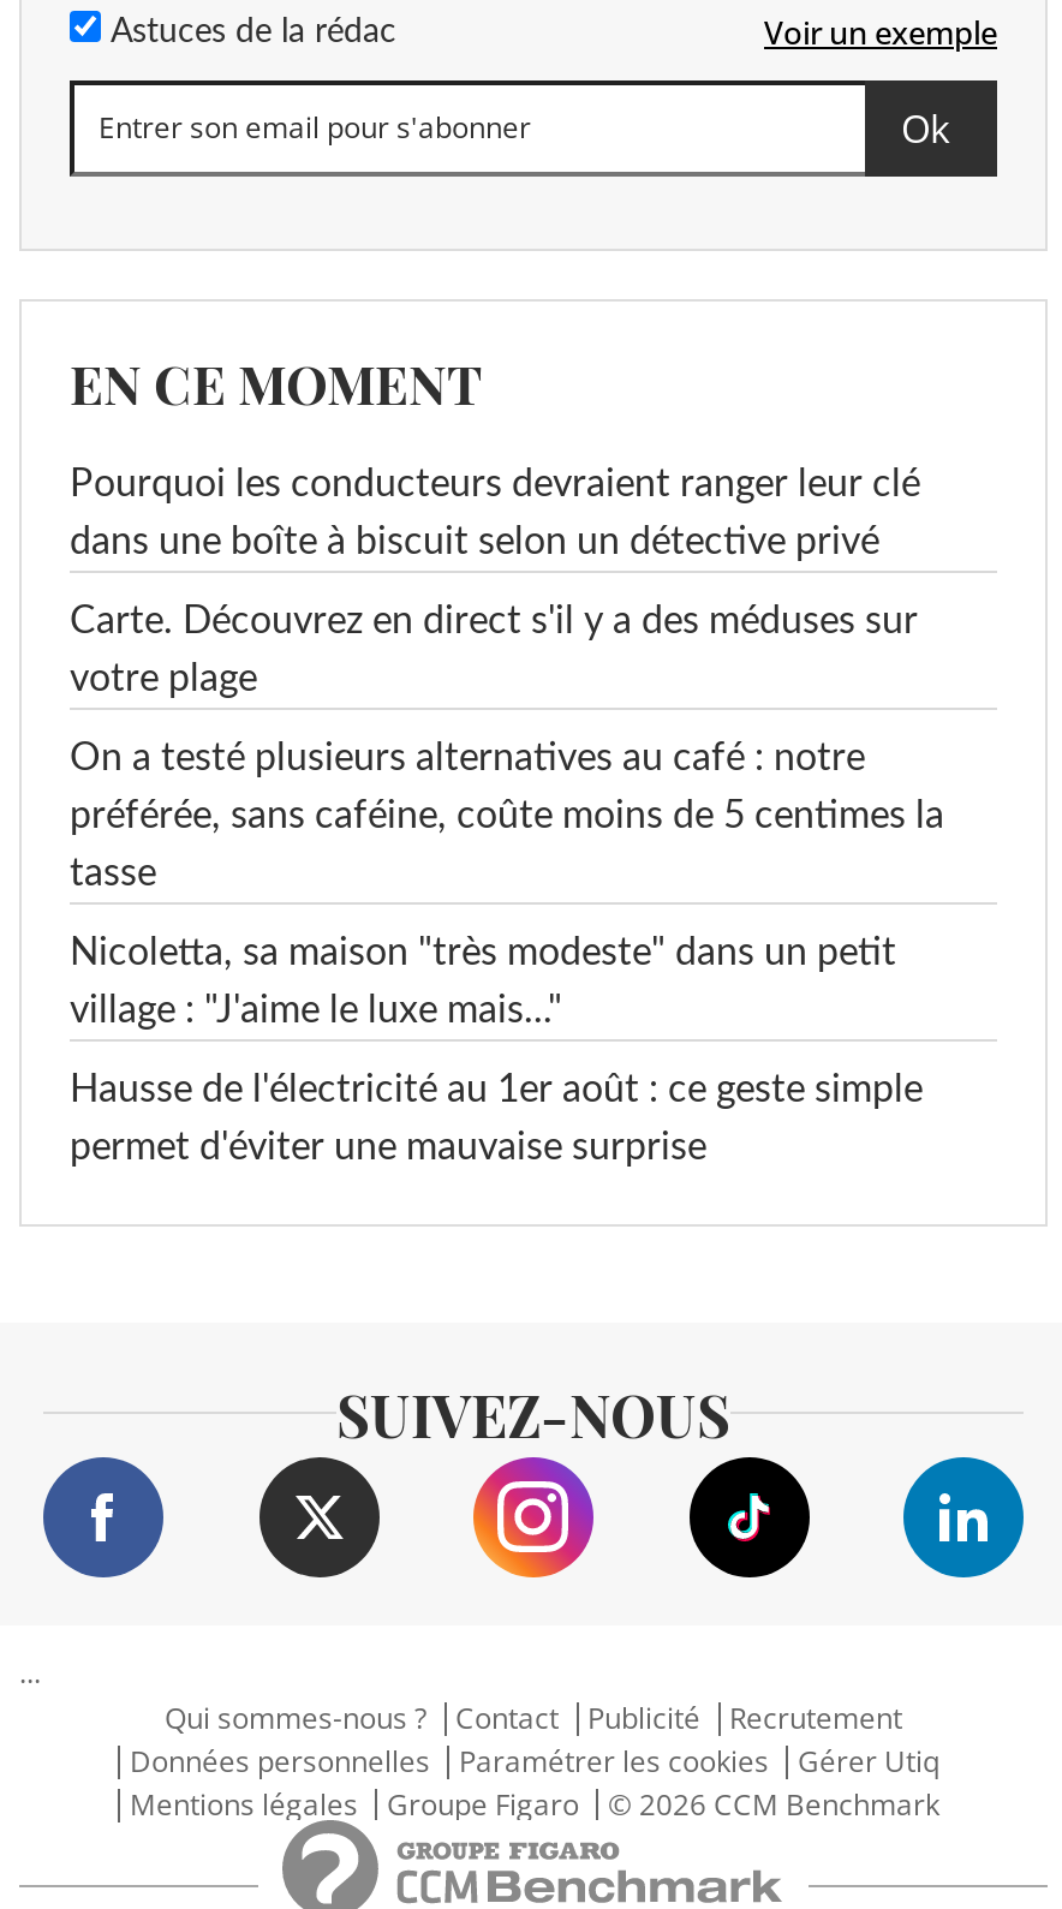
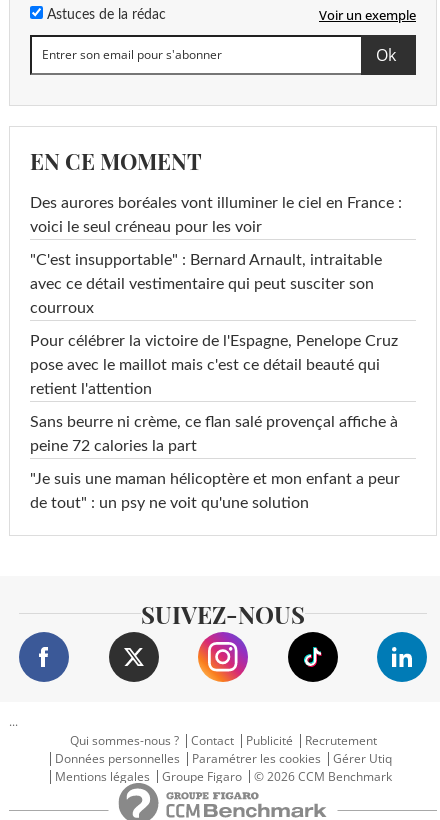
- Pourquoi les conducteurs devraient ranger leur clé
- dans une boîte à biscuit selon un détective privé
- Carte. Découvrez en direct s'il y a des méduses sur
- votre plage
- On a testé plusieurs alternatives au café : notre
- préférée, sans caféine, coûte moins de 5 centimes la
- tasse
- Nicoletta, sa maison "très modeste" dans un petit
- village : "J'aime le luxe mais..."
- Hausse de l'électricité au 1er août : ce geste simple
- permet d'éviter une mauvaise surprise
+ Des aurores boréales vont illuminer le ciel en France :
+ voici le seul créneau pour les voir
+ "C'est insupportable" : Bernard Arnault, intraitable
+ avec ce détail vestimentaire qui peut susciter son
+ courroux
+ Pour célébrer la victoire de l'Espagne, Penelope Cruz
+ pose avec le maillot mais c'est ce détail beauté qui
+ retient l'attention
+ Sans beurre ni crème, ce flan salé provençal affiche à
+ peine 72 calories la part
+ "Je suis une maman hélicoptère et mon enfant a peur
+ de tout" : un psy ne voit qu'une solution
